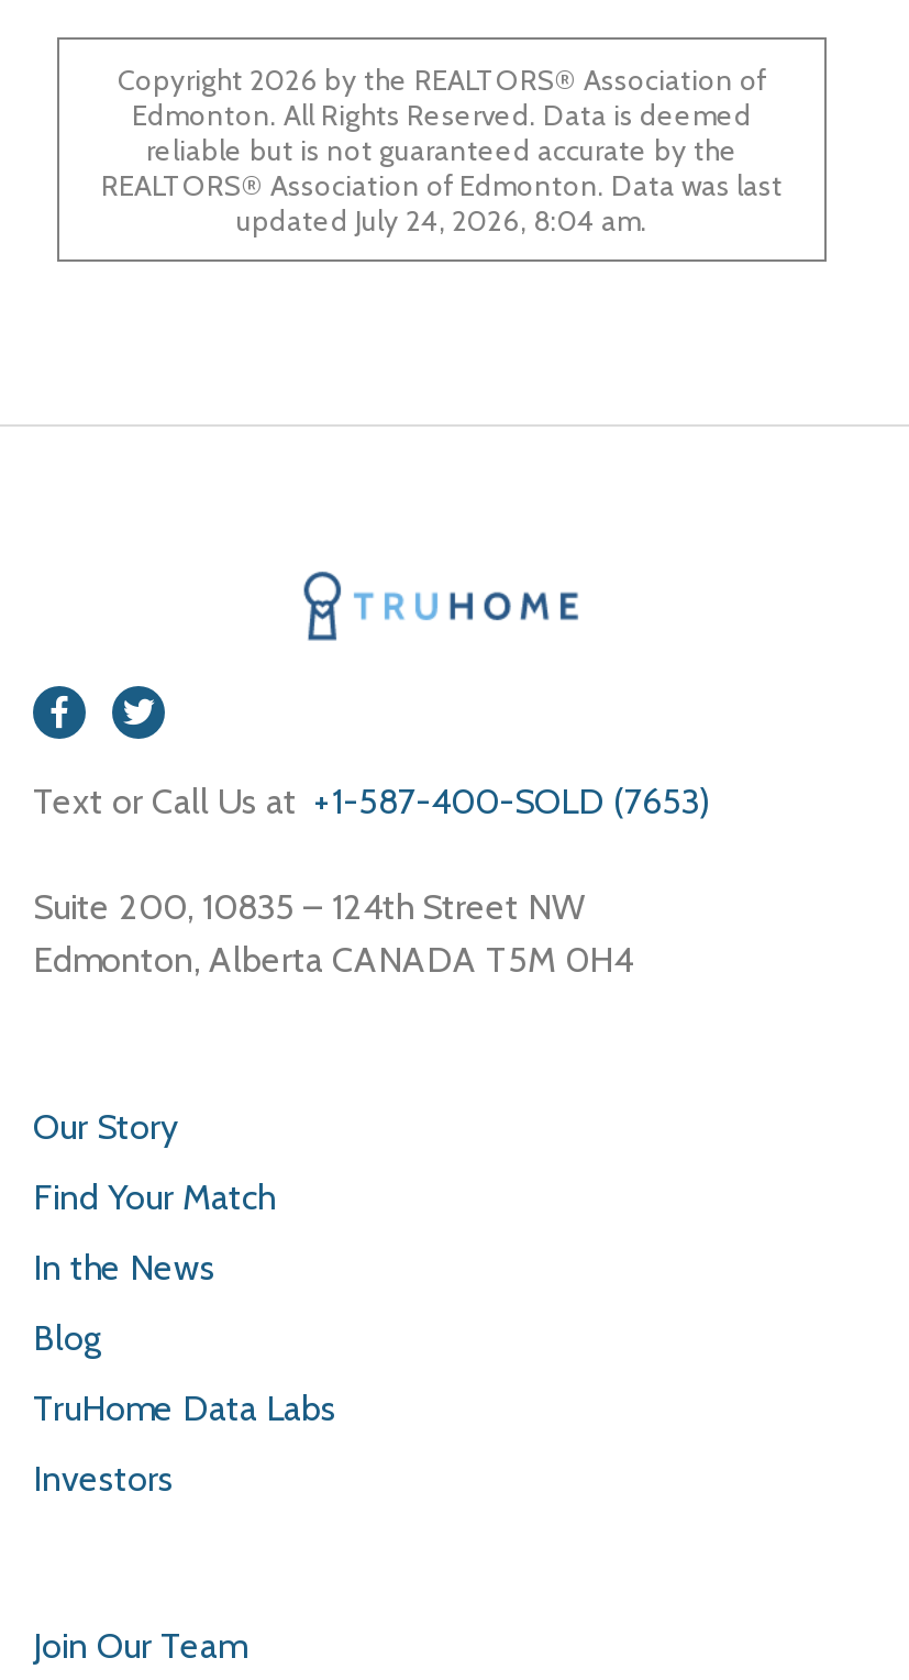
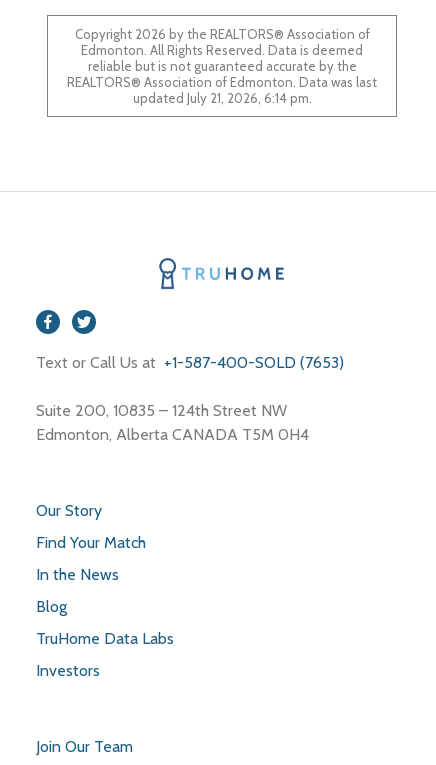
- updated July 24, 2026, 8:04 am.
+ updated July 21, 2026, 6:14 pm.
